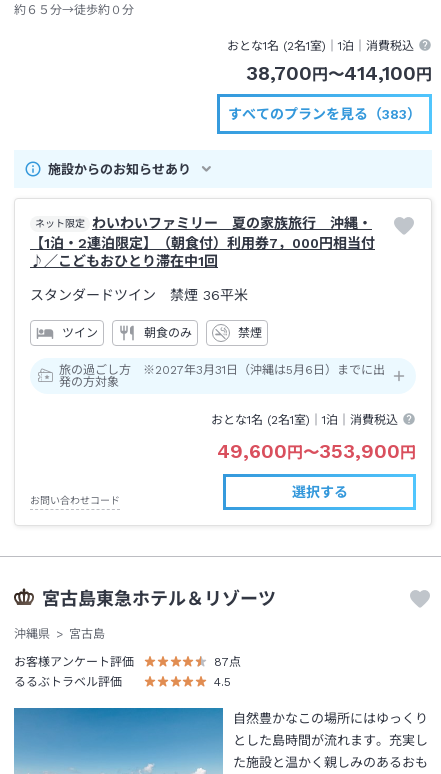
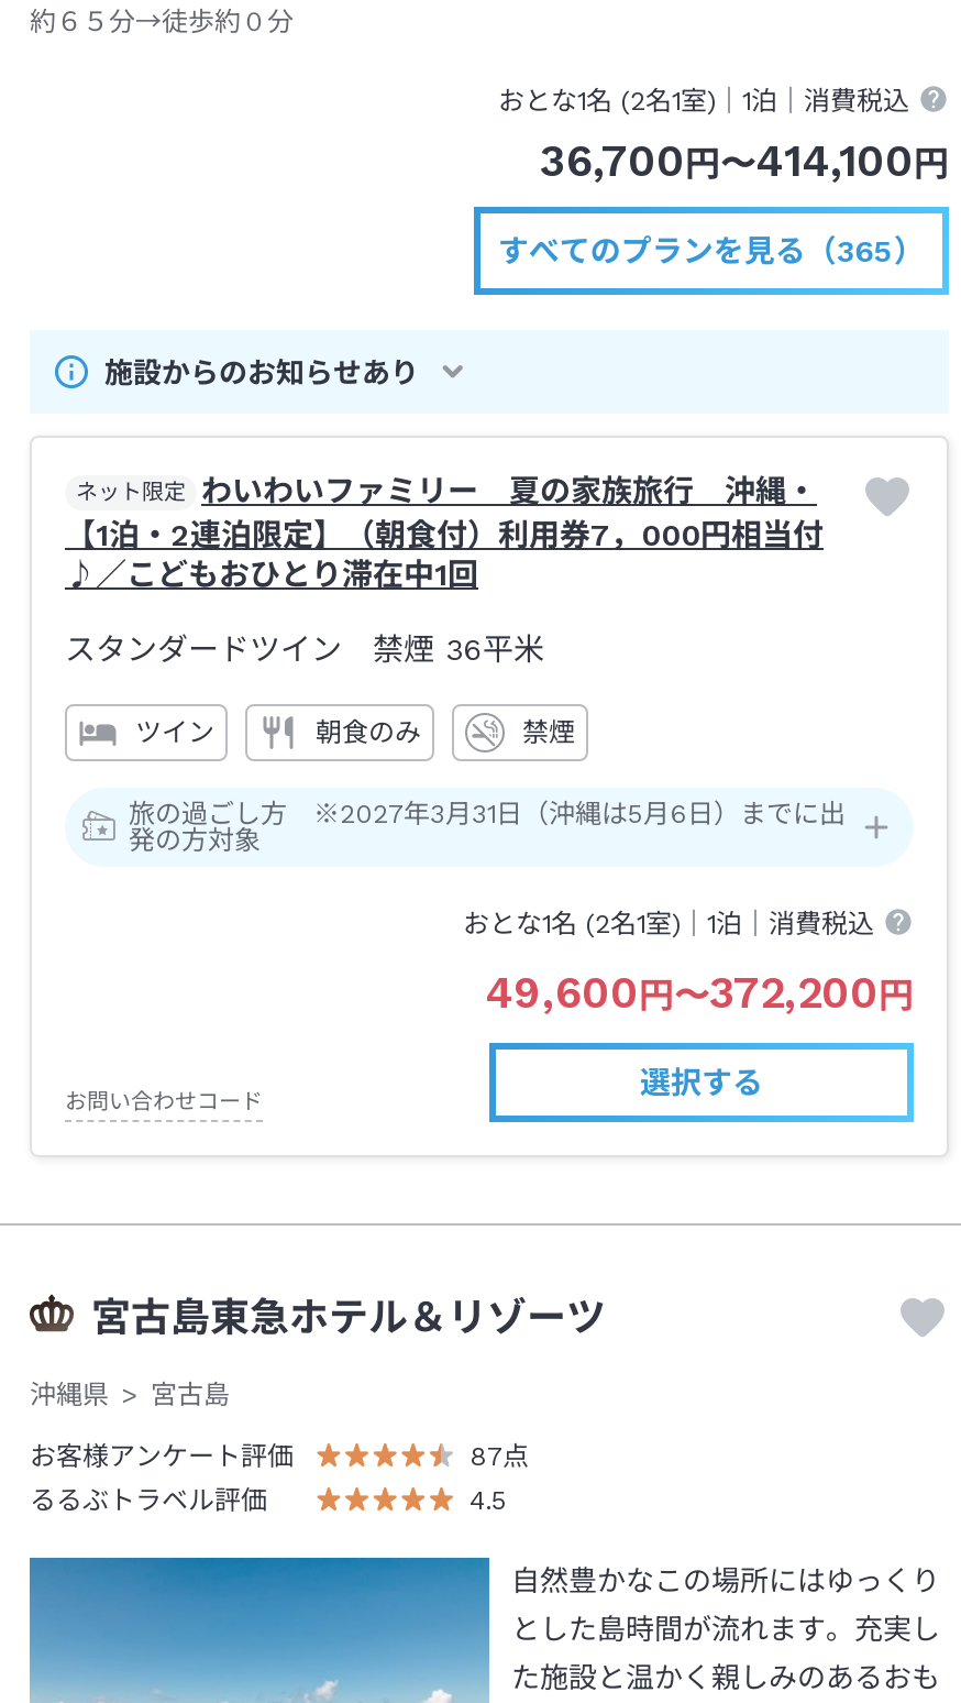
- 38,700円〜414,100円
+ 36,700円〜414,100円

- すべてのプランを見る（383）
+ すべてのプランを見る（365）

- 49,600円〜353,900円
+ 49,600円〜372,200円
